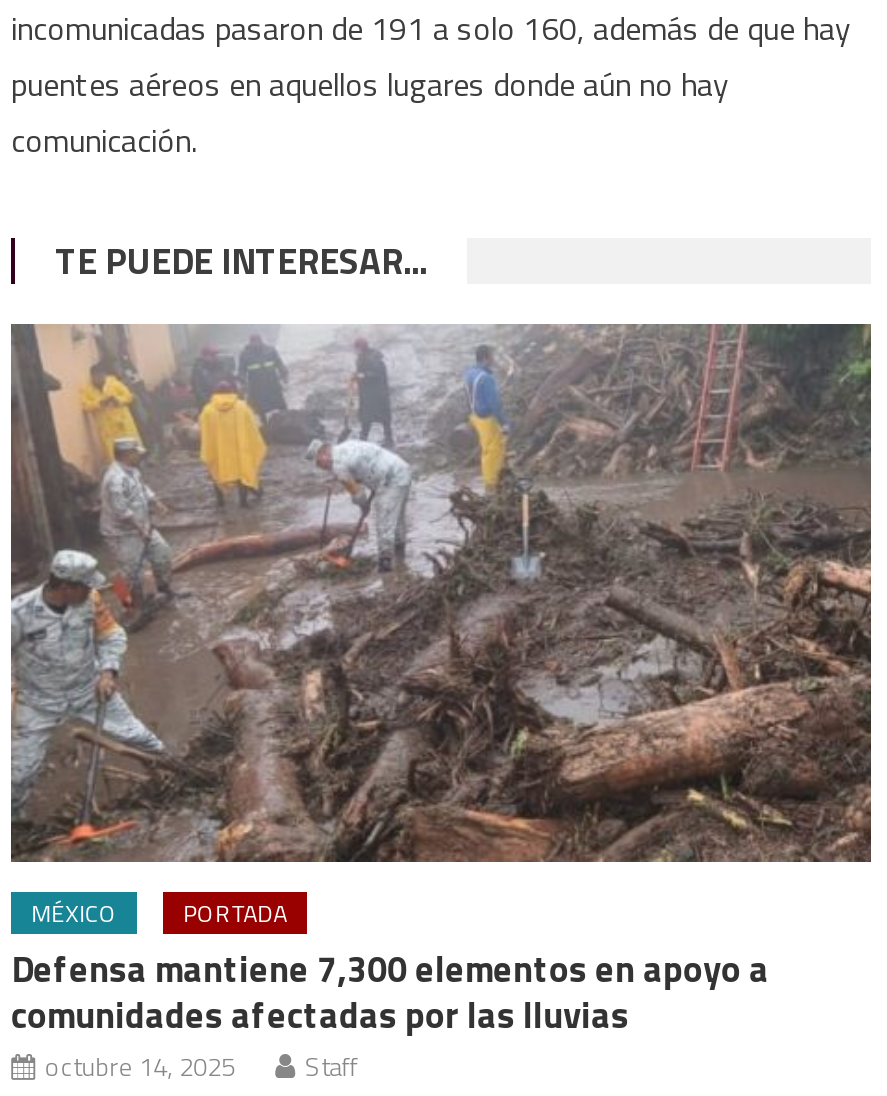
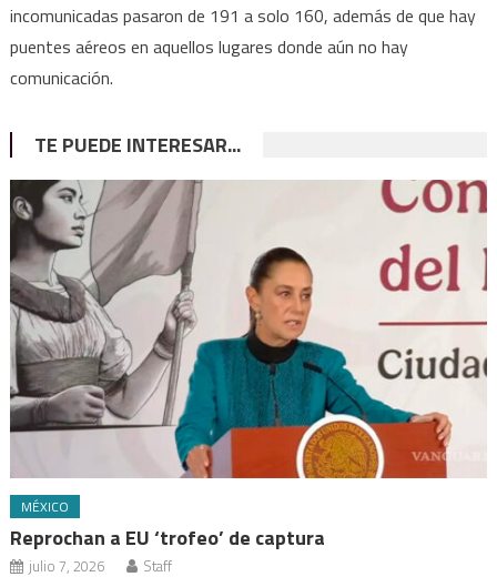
- [image]
- PORTADA
- Defensa mantiene 7,300 elementos en apoyo a
- comunidades afectadas por las lluvias
- octubre 14, 2025
+ [image]
+ Reprochan a EU ‘trofeo’ de captura
+ julio 7, 2026
